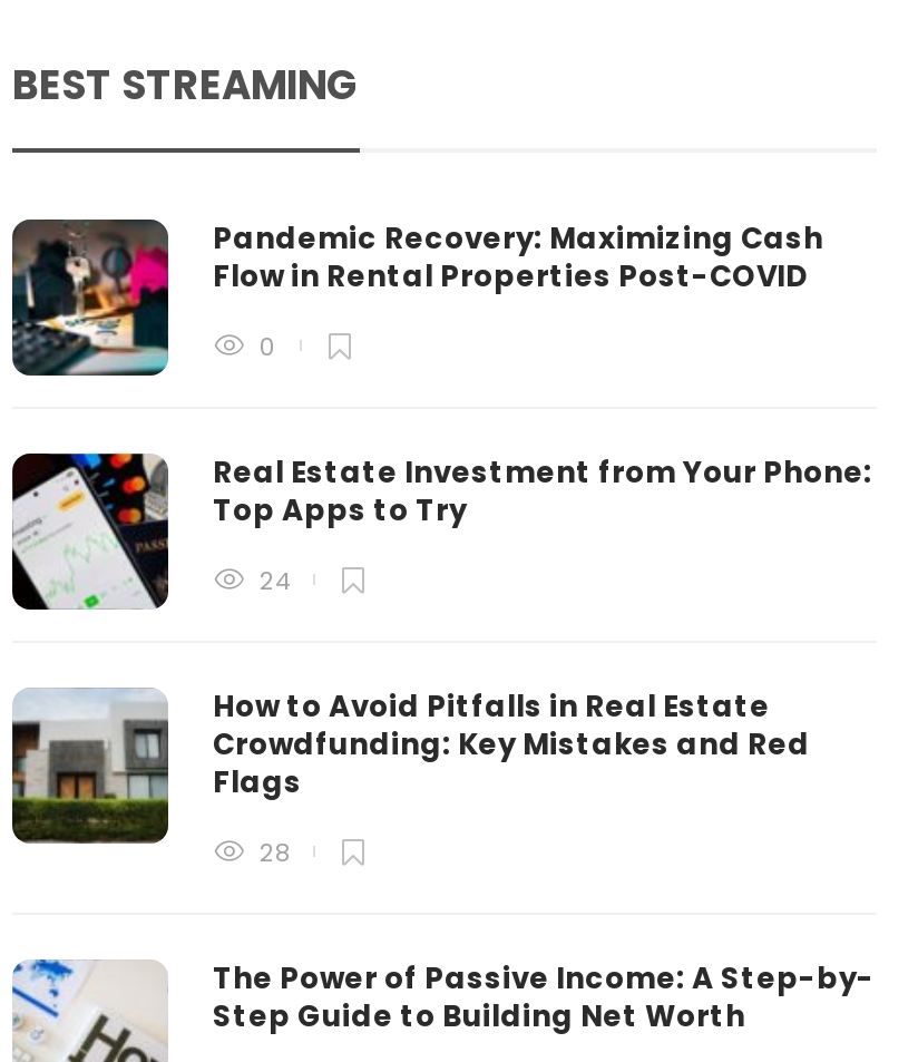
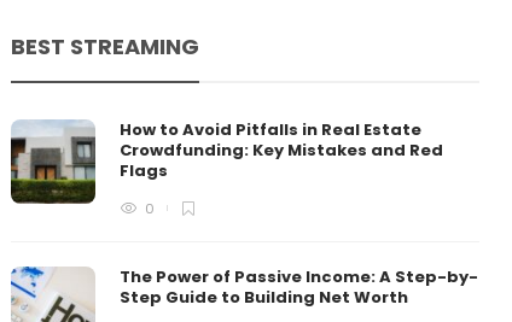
- [image]
- Pandemic Recovery: Maximizing Cash
- Flow in Rental Properties Post-COVID
- 0
- Real Estate Investment from Your Phone:
- Top Apps to Try
- 24

- [image]

- 28
+ 0
